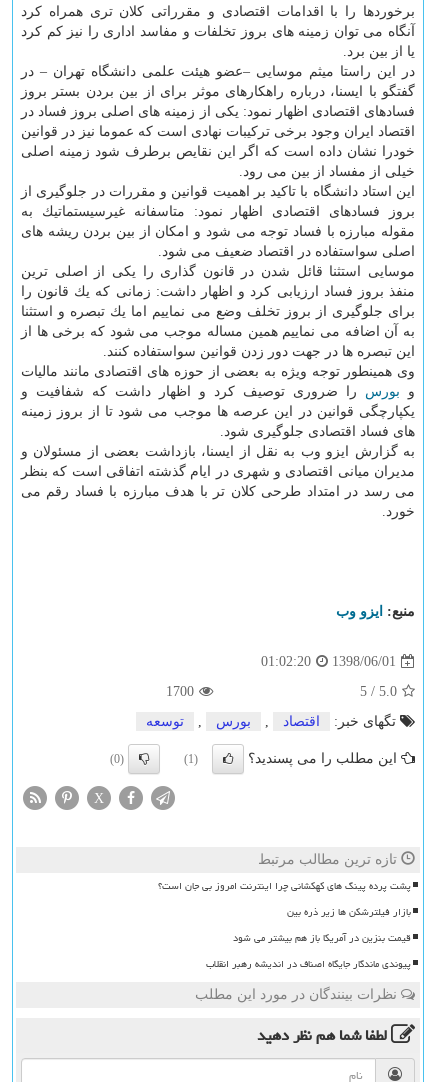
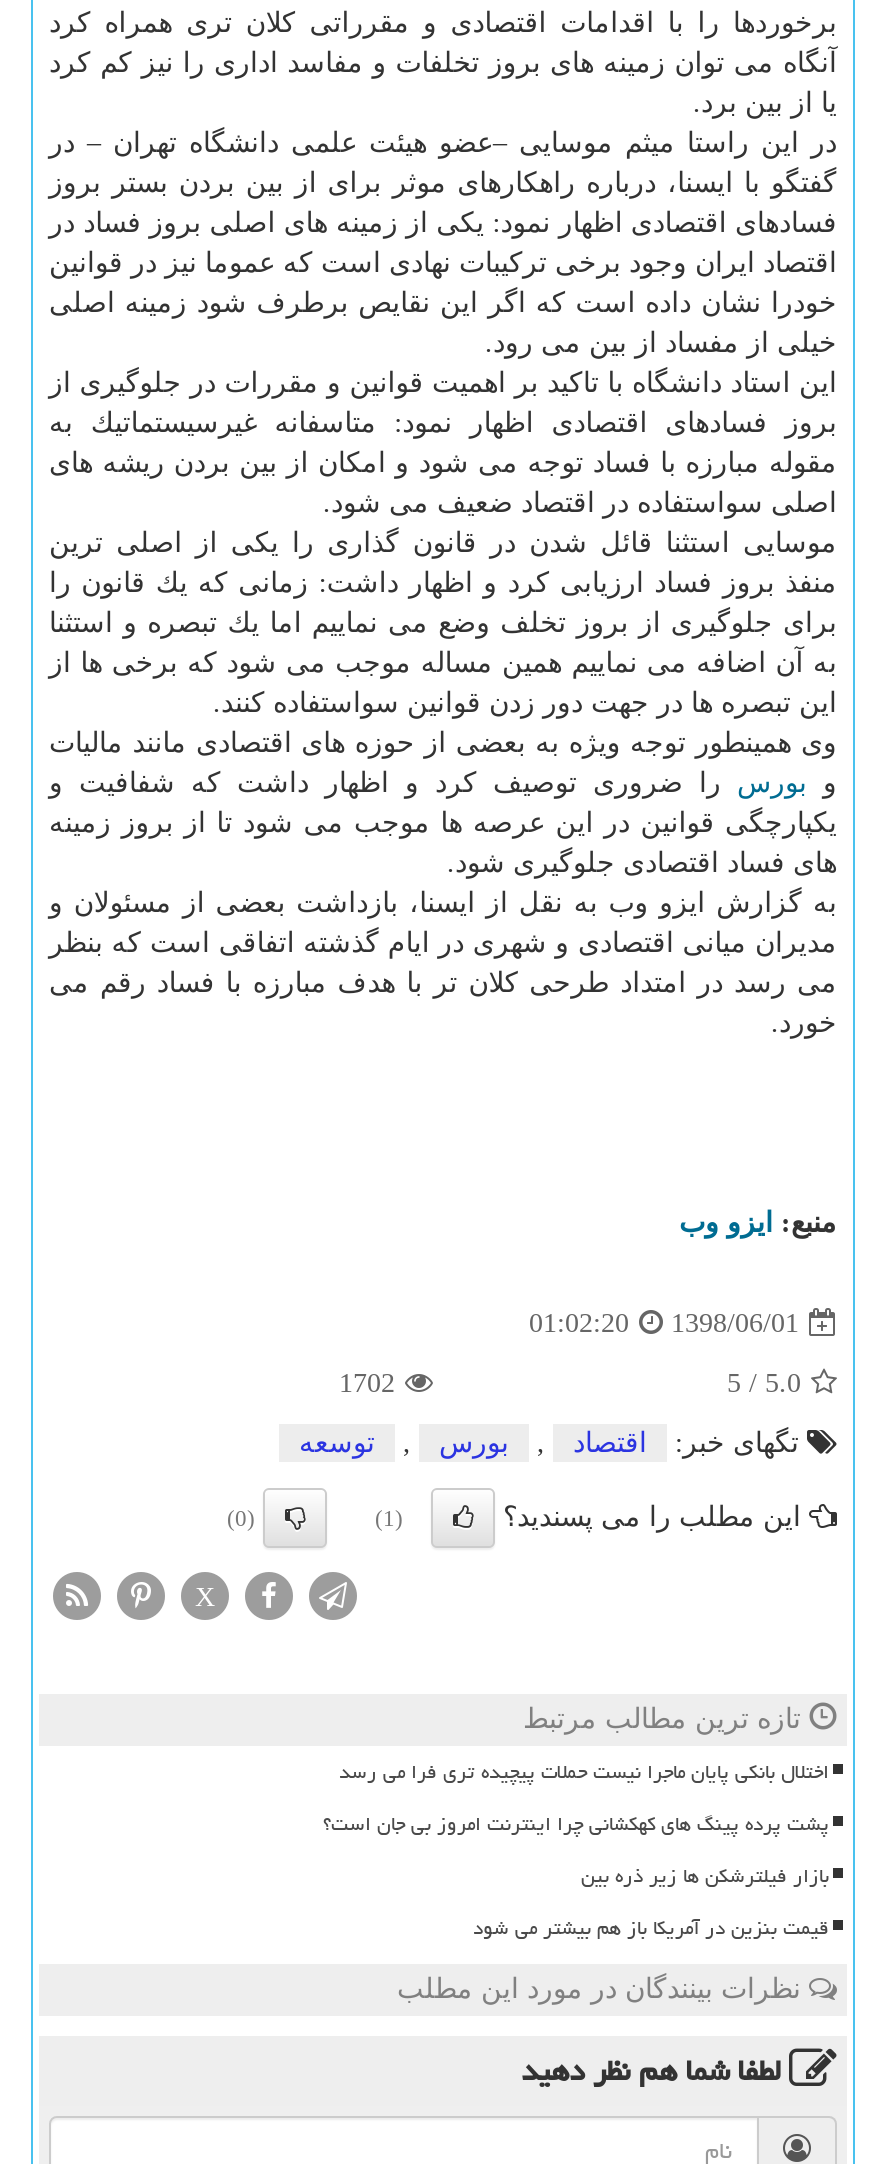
- 1700
+ 1702

+ اختلال بانکی پایان ماجرا نیست حملات پیچیده تری فرا می رسد

moved down: پشت پرده پینگ های کهکشانی چرا اینترنت امروز بی جان است؟ | بازار فیلترشکن ها زیر ذره بین | قیمت بنزین در آمریکا باز هم بیشتر می شود

- پیوندی ماندگار جایگاه اصناف در اندیشه رهبر انقلاب
